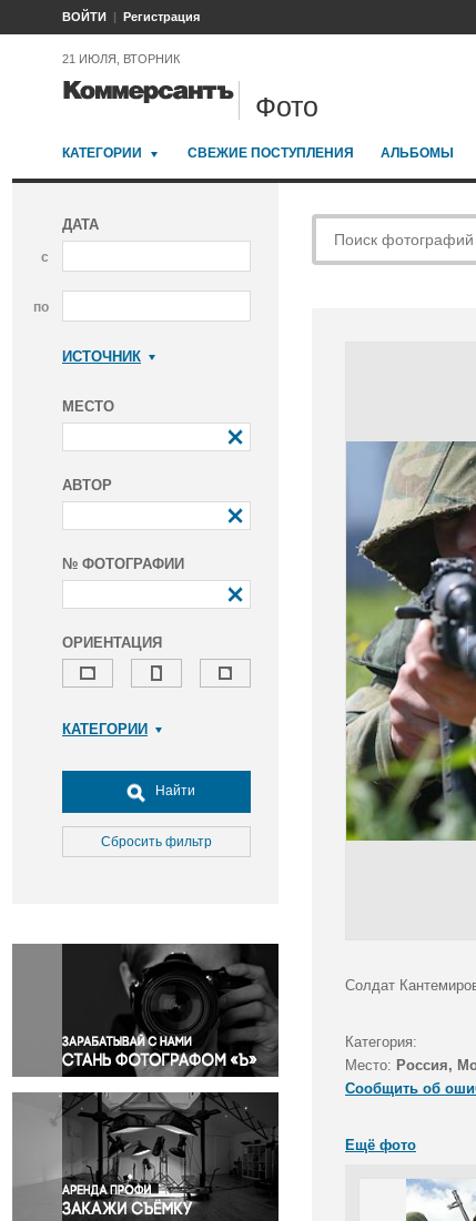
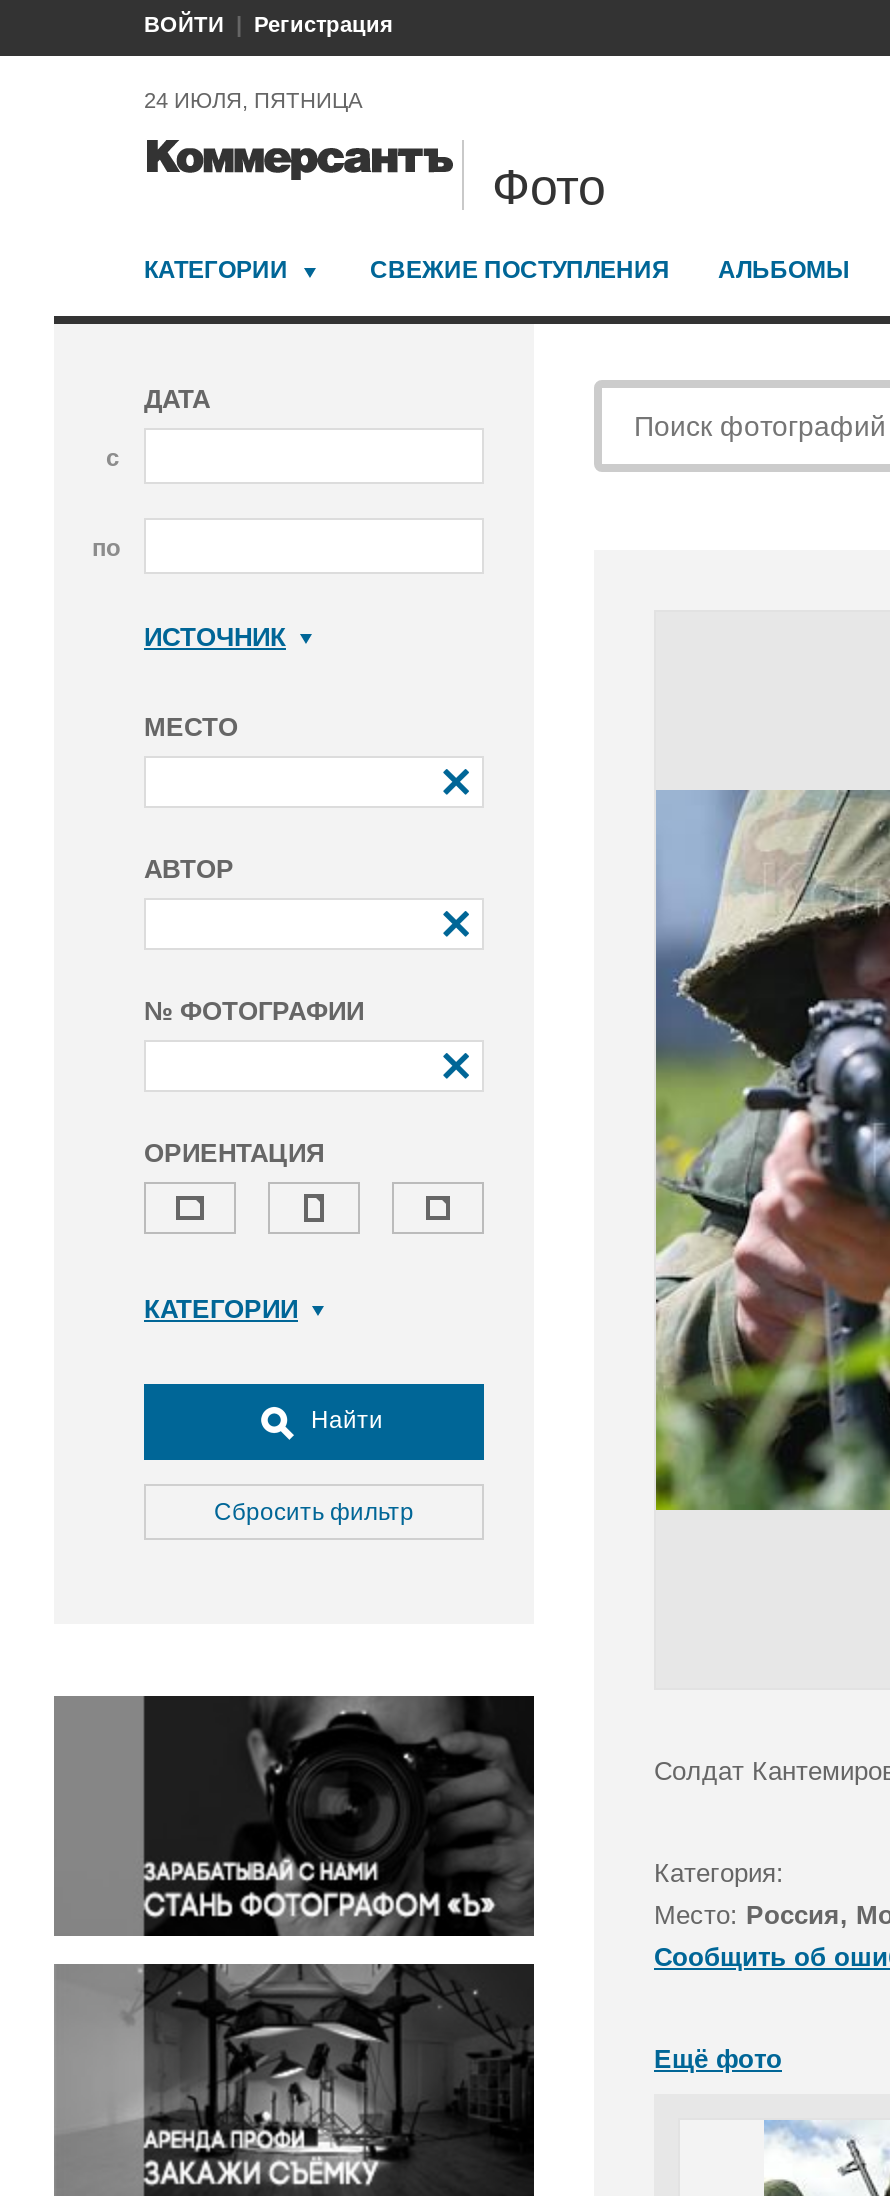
- 21 ИЮЛЯ, ВТОРНИК
+ 24 ИЮЛЯ, ПЯТНИЦА
